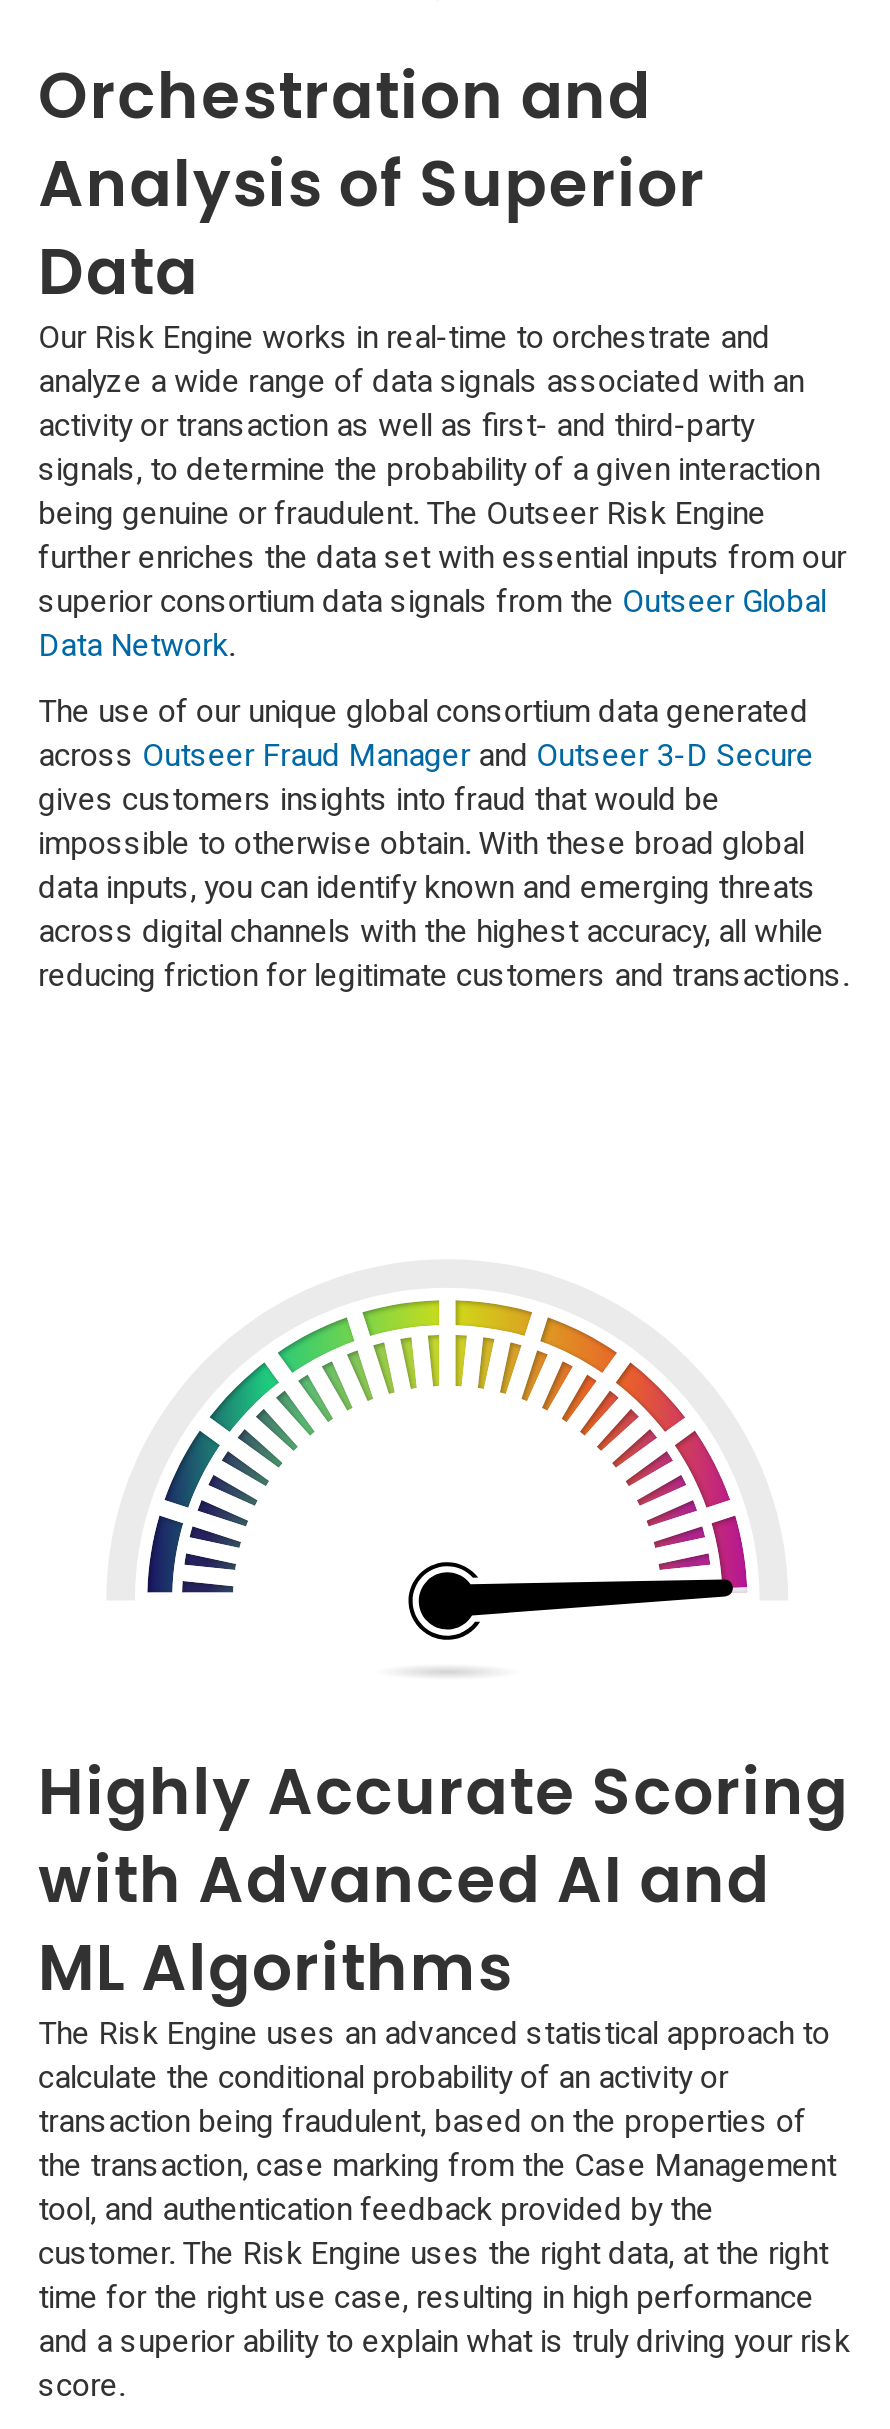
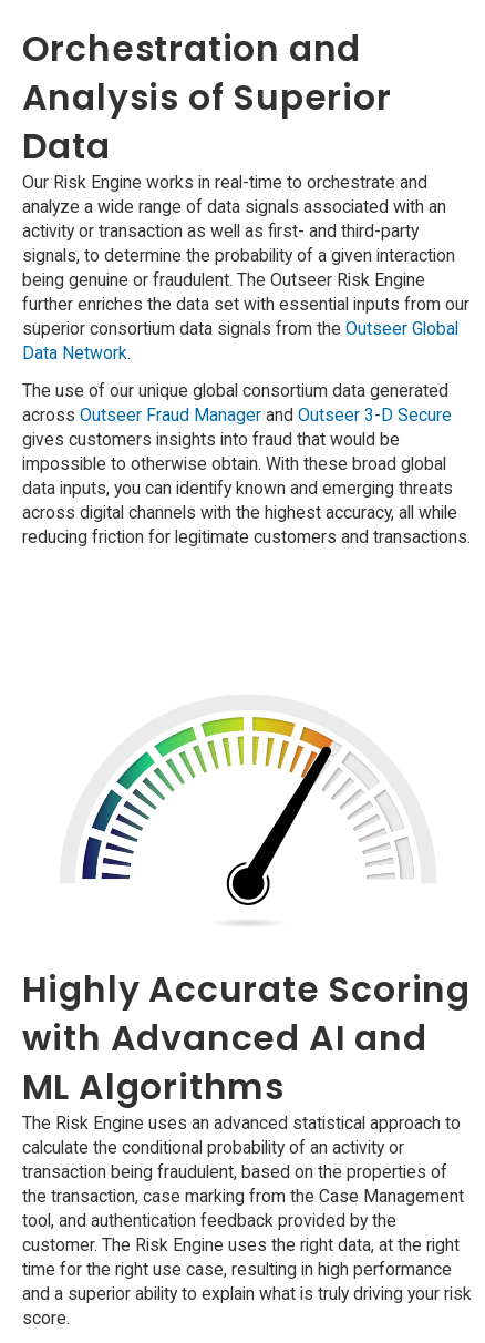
- [image]
+ [image]
